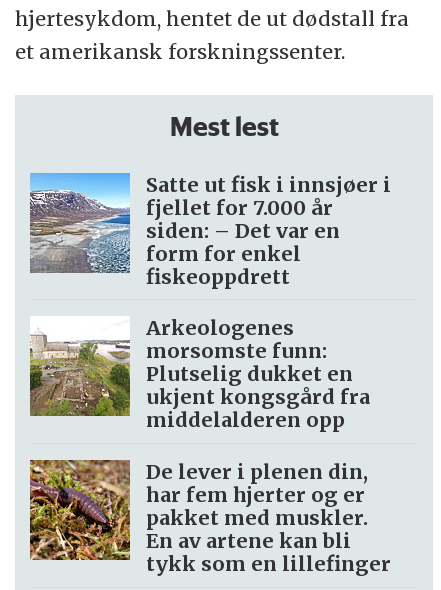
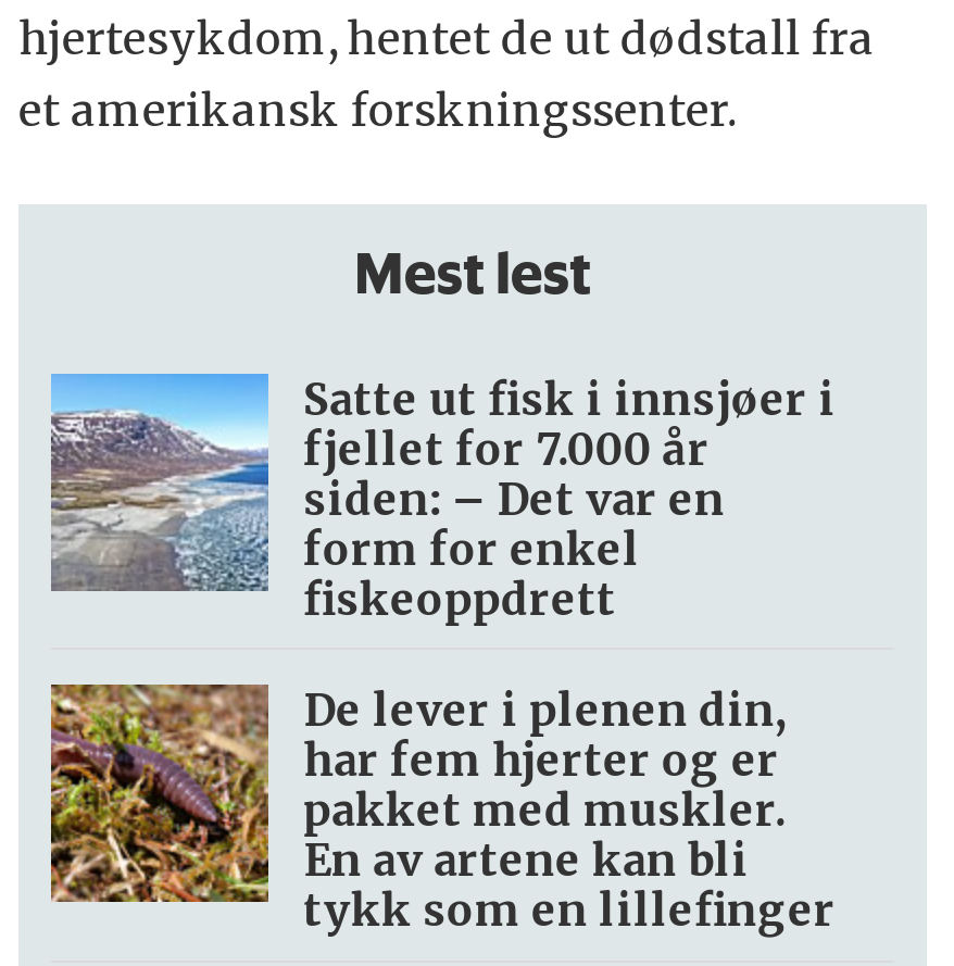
- [image]
- Arkeologenes
- morsomste funn:
- Plutselig dukket en
- ukjent kongsgård fra
- middelalderen opp
